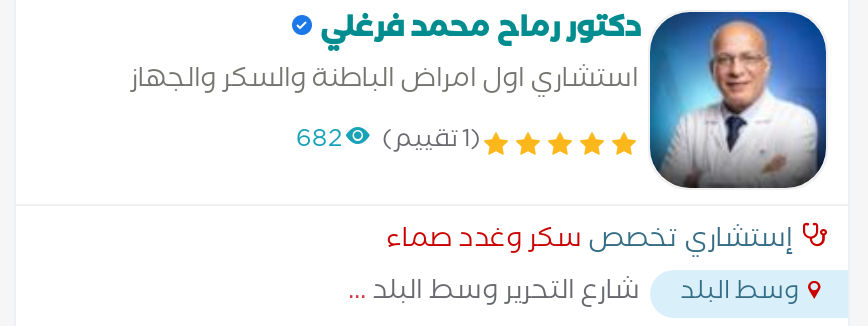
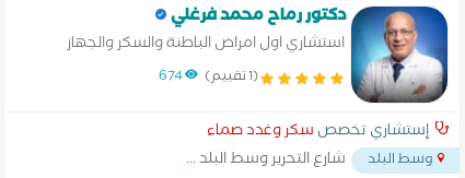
- 682
+ 674
